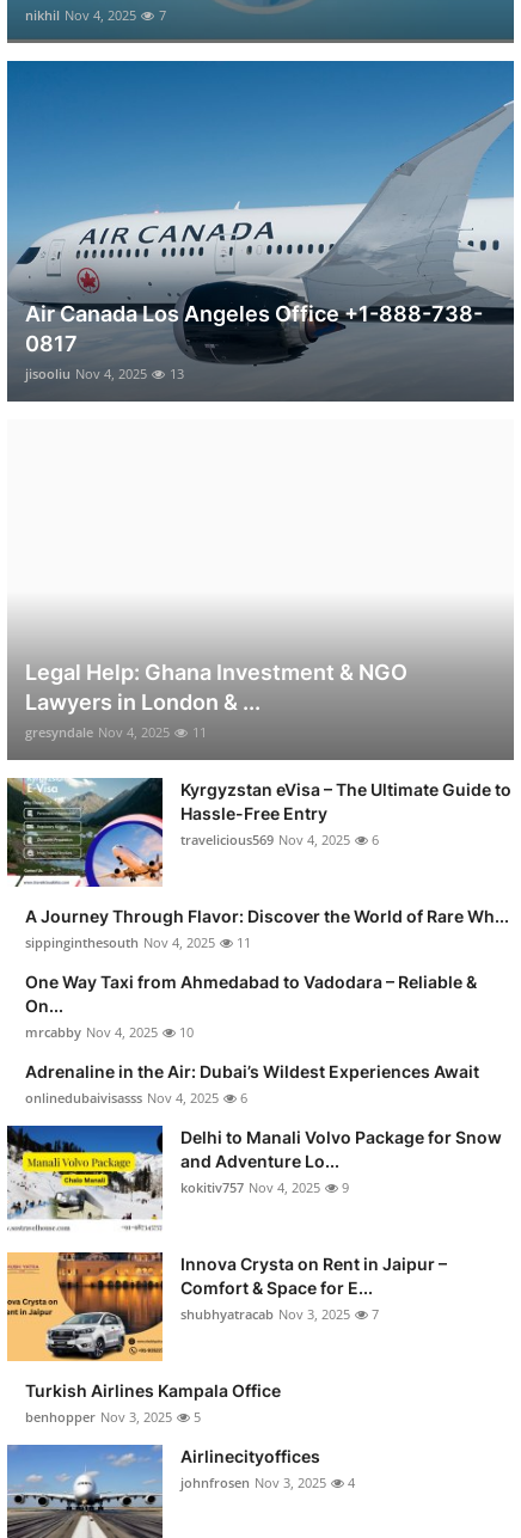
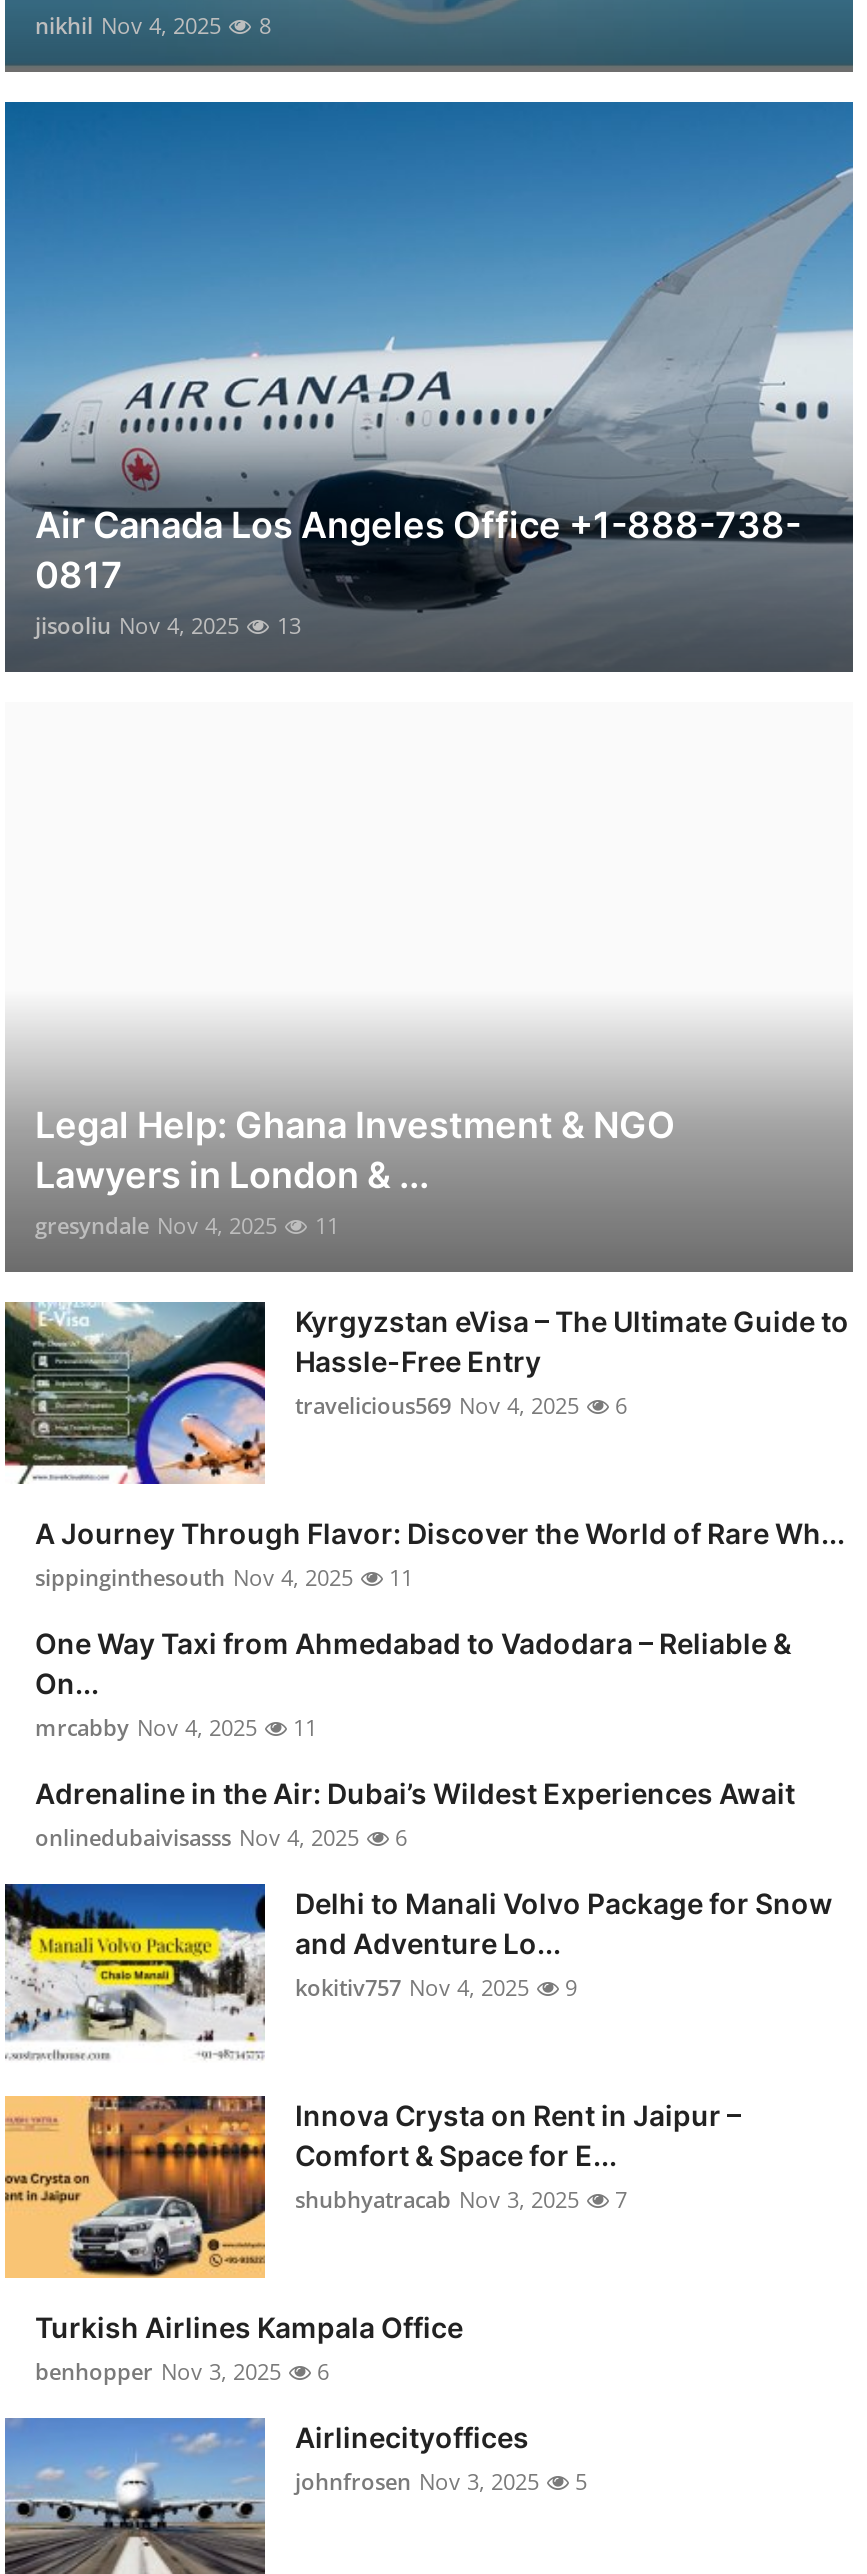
- nikhil Nov 4, 2025 7
+ nikhil Nov 4, 2025 8

- mrcabby Nov 4, 2025 10
+ mrcabby Nov 4, 2025 11

- benhopper Nov 3, 2025 5
+ benhopper Nov 3, 2025 6

- johnfrosen Nov 3, 2025 4
+ johnfrosen Nov 3, 2025 5
